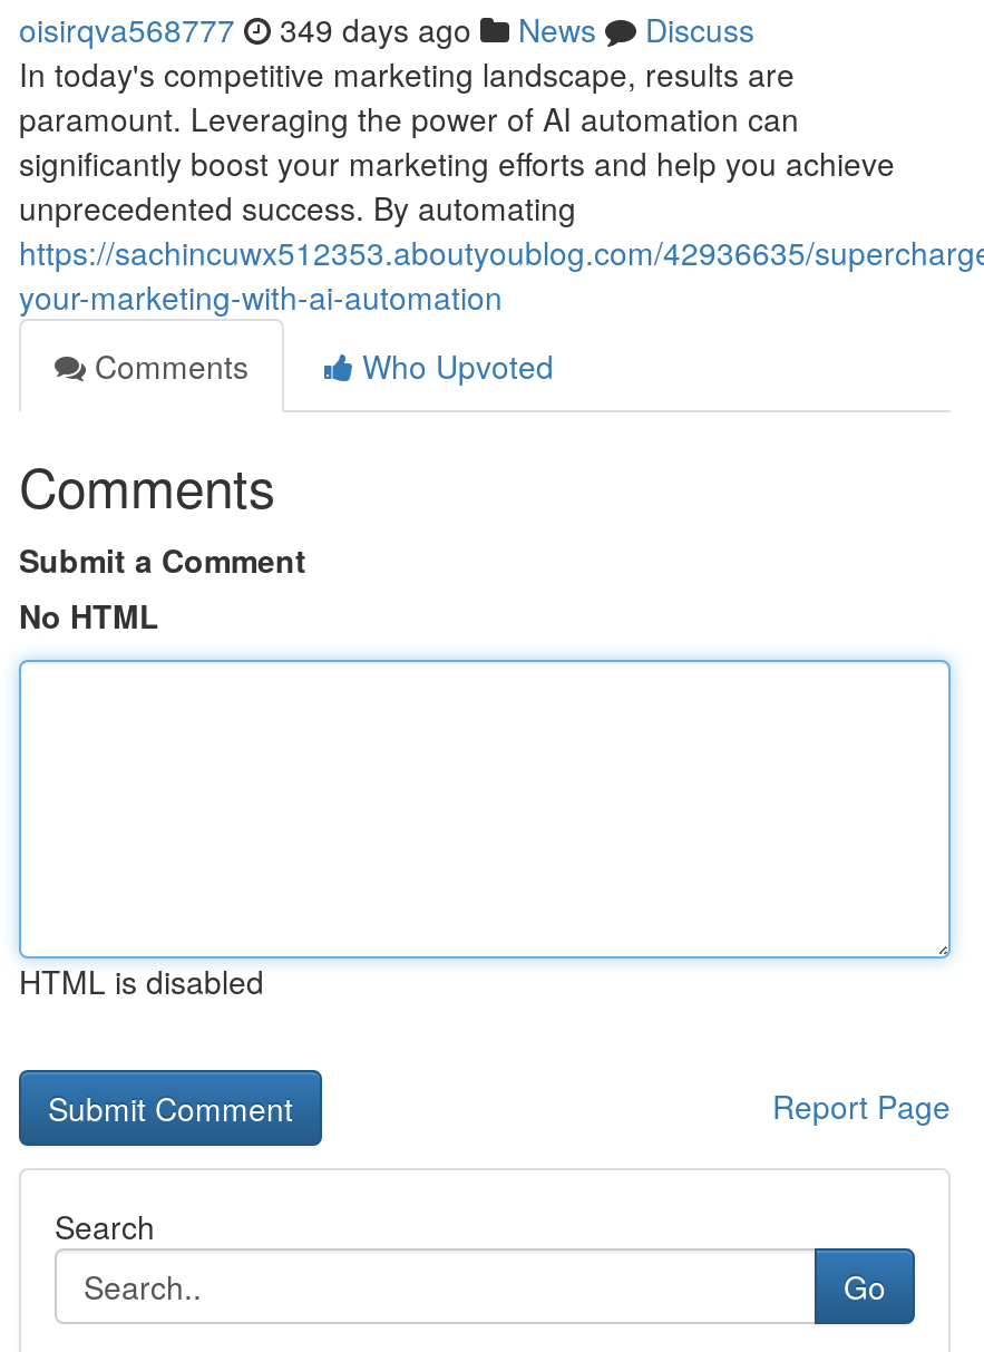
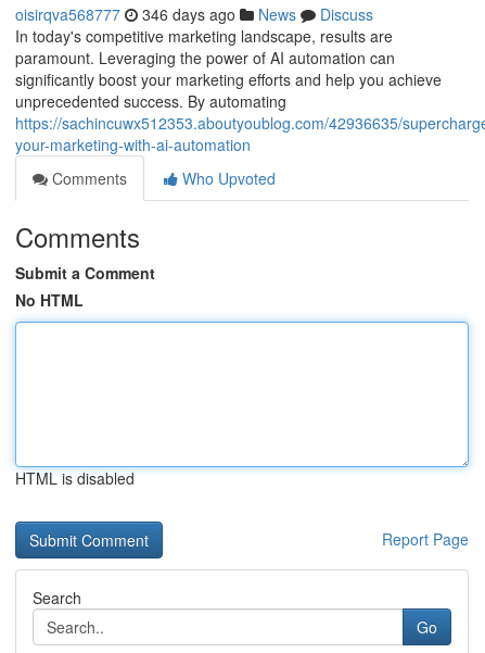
- oisirqva568777 349 days ago News Discuss
+ oisirqva568777 346 days ago News Discuss
